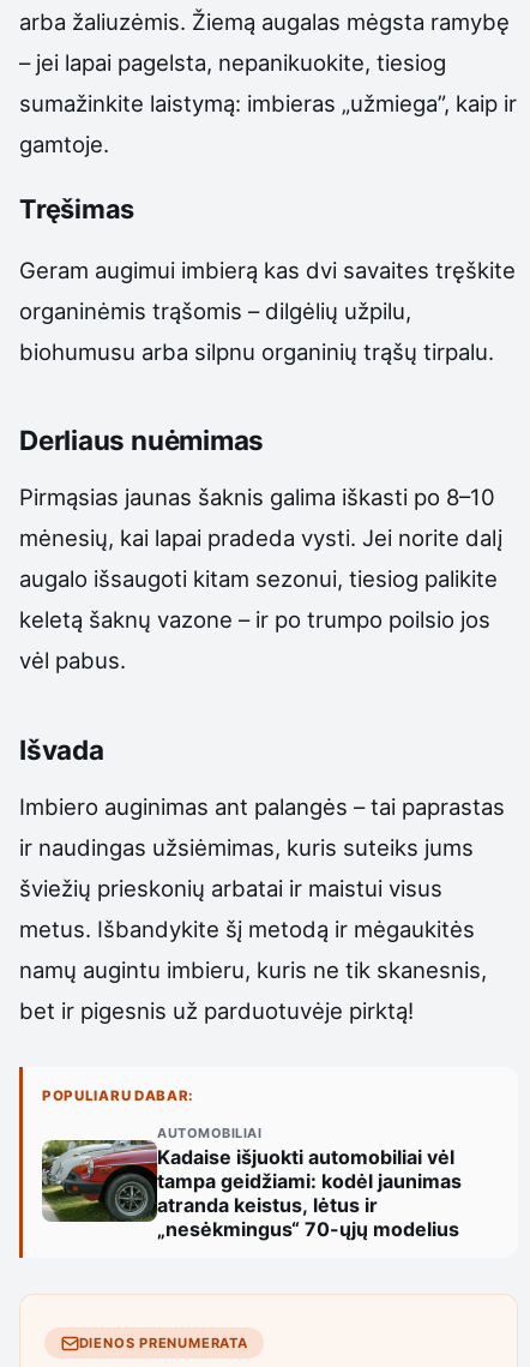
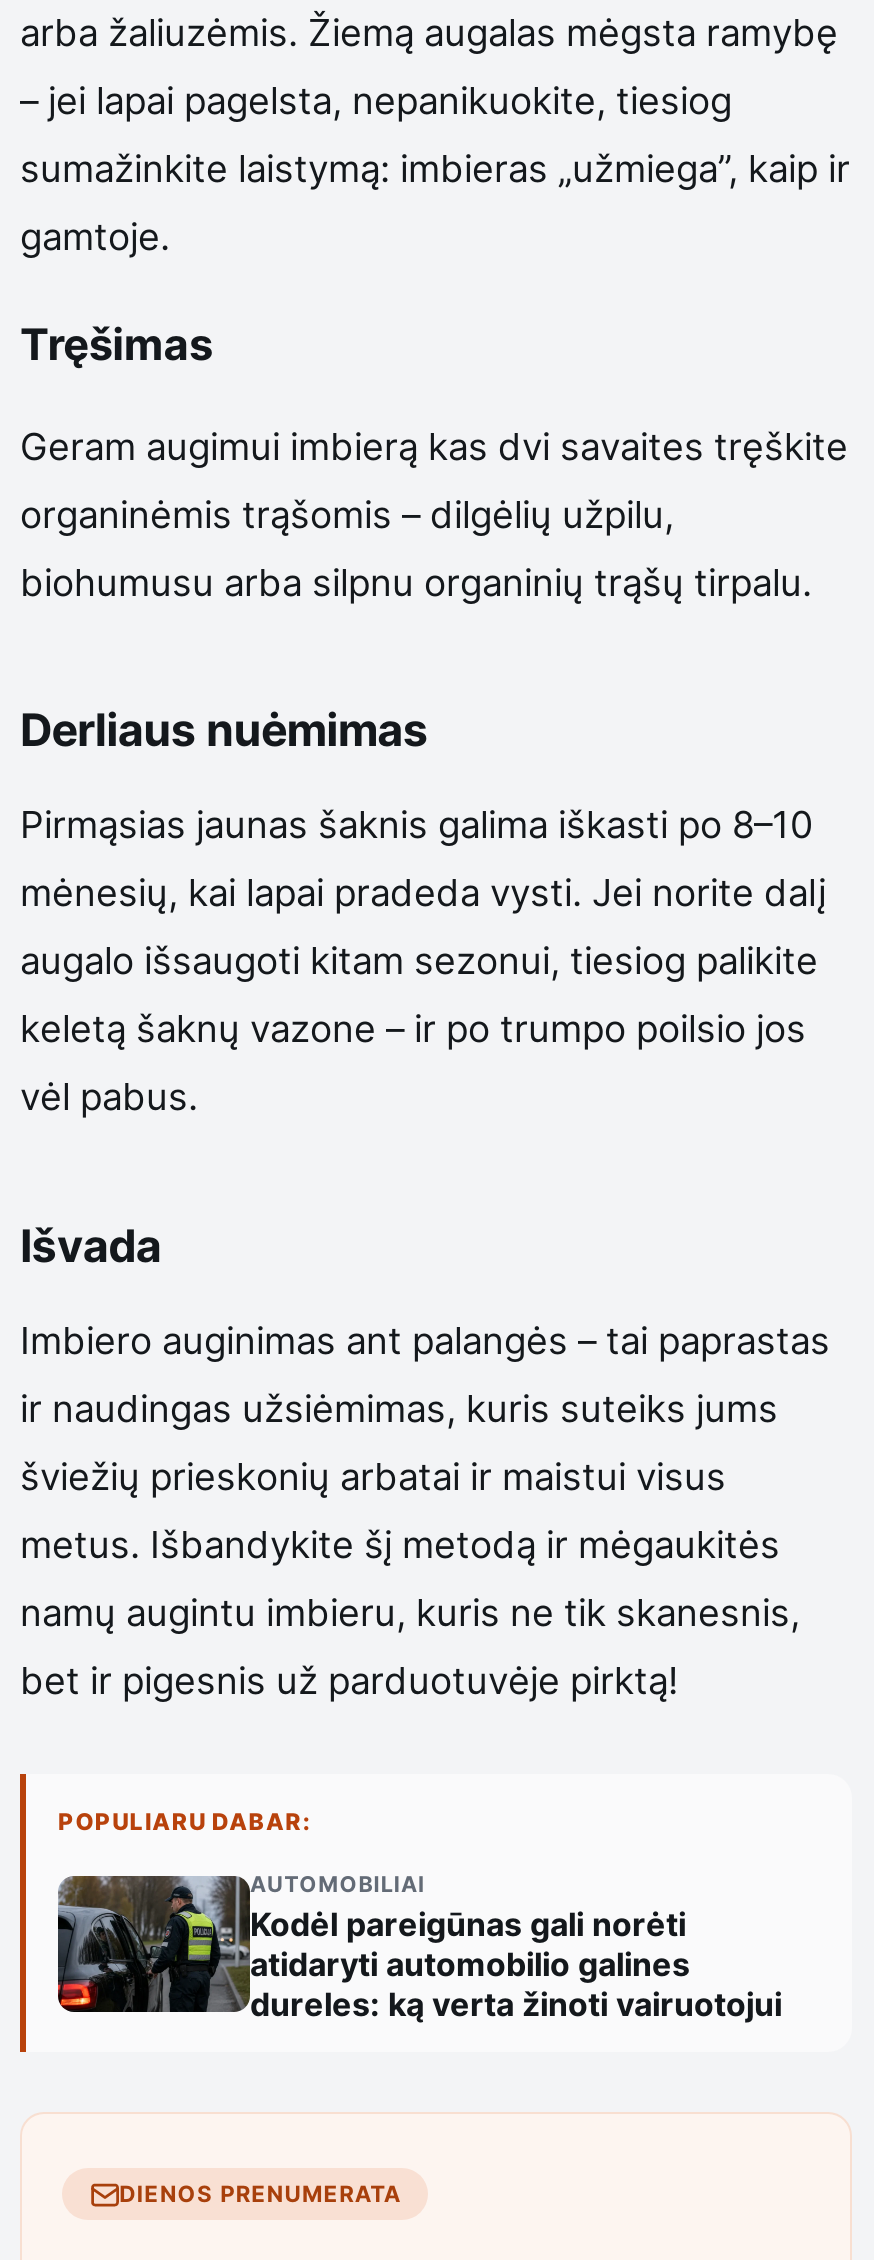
- [image]
- Kadaise išjuokti automobiliai vėl
- tampa geidžiami: kodėl jaunimas
- atranda keistus, lėtus ir
- „nesėkmingus“ 70-ųjų modelius
+ [image]
+ Kodėl pareigūnas gali norėti
+ atidaryti automobilio galines
+ dureles: ką verta žinoti vairuotojui
